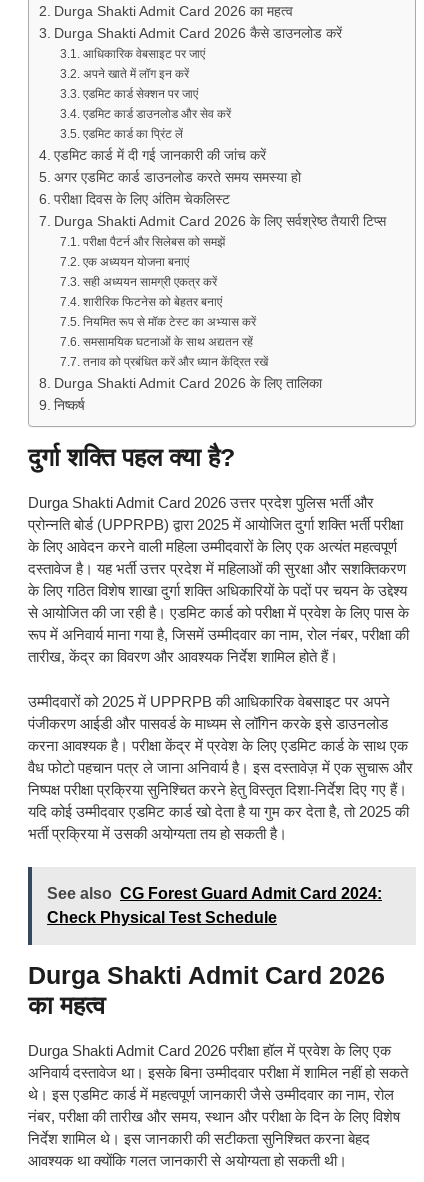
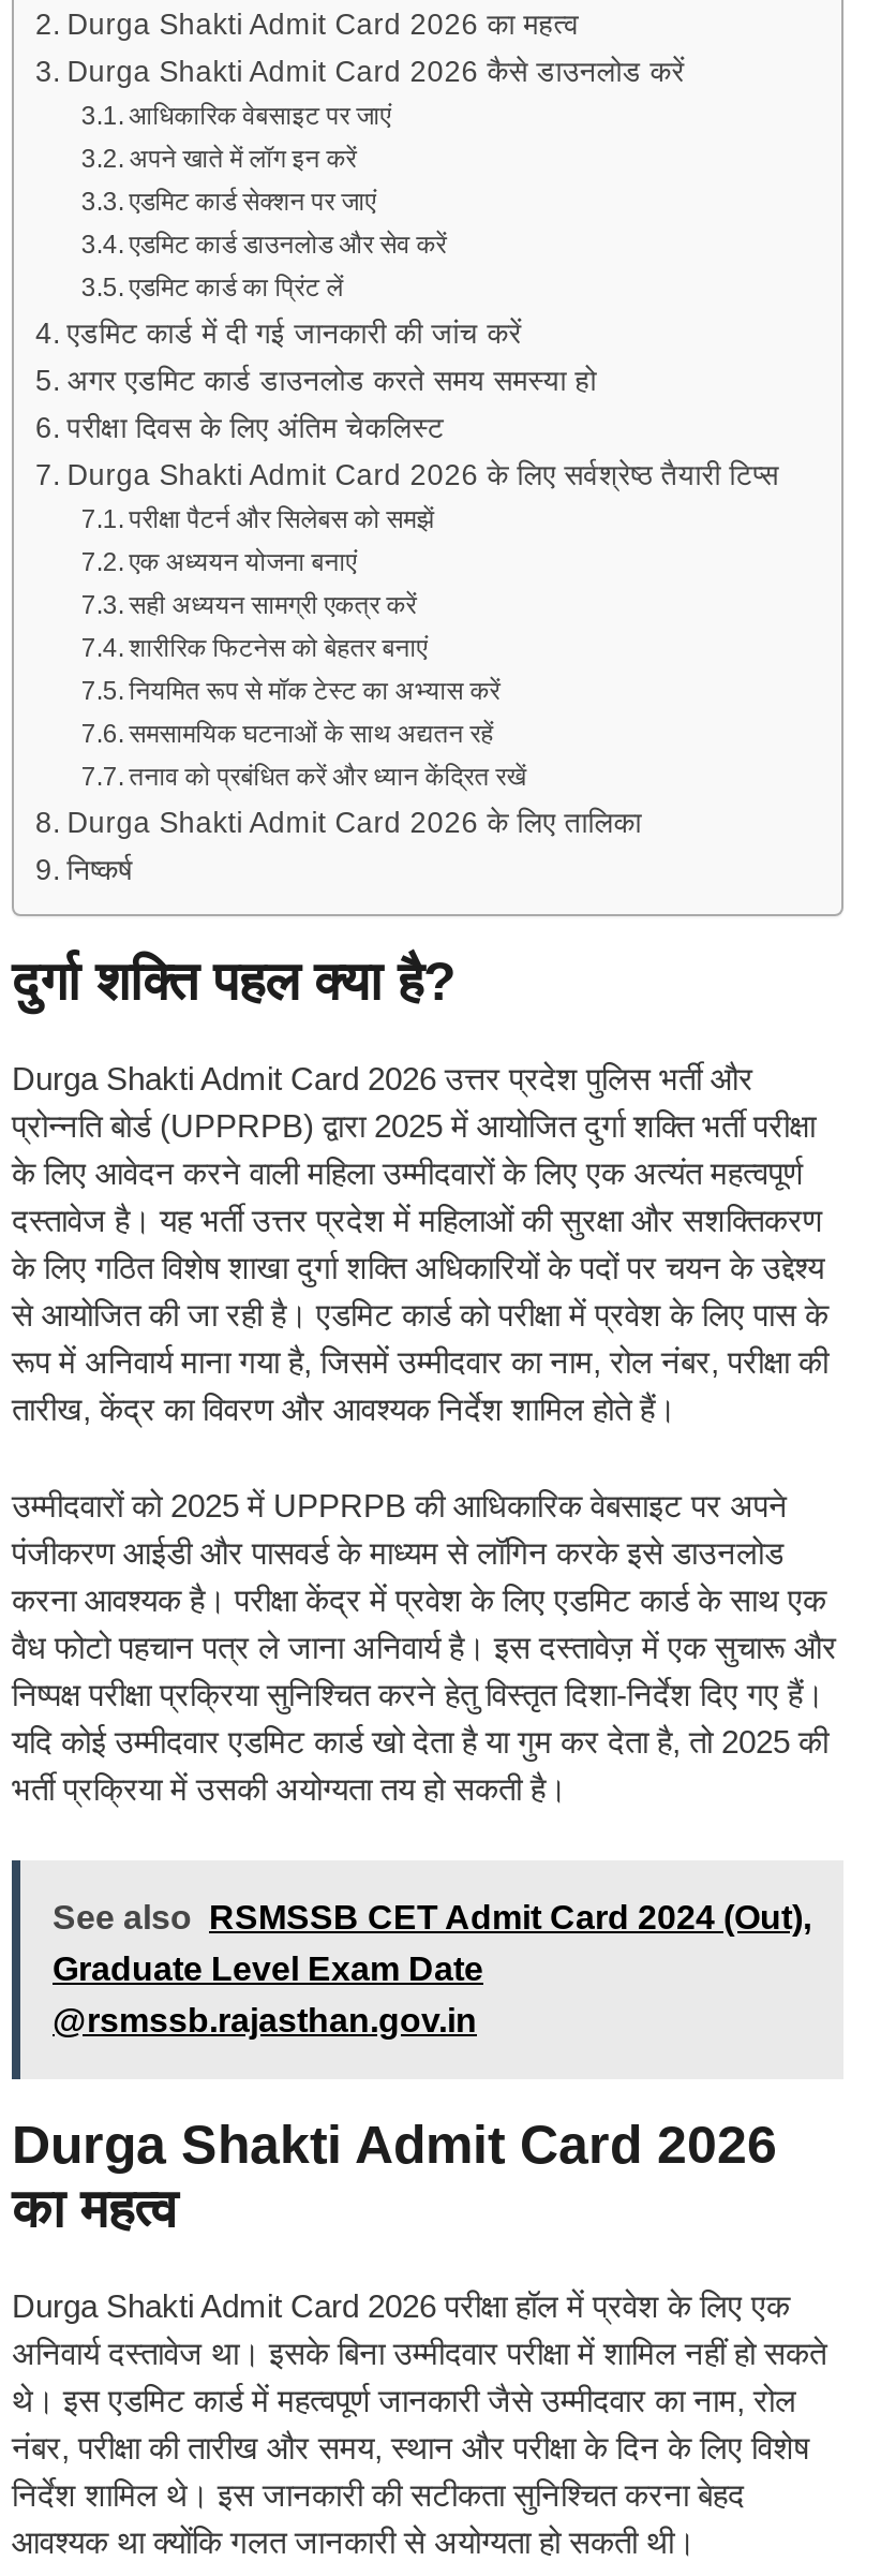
- See also CG Forest Guard Admit Card 2024:
- Check Physical Test Schedule
+ See also RSMSSB CET Admit Card 2024 (Out),
+ Graduate Level Exam Date
+ @rsmssb.rajasthan.gov.in
